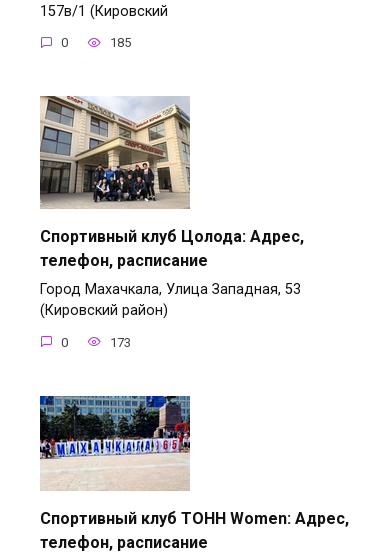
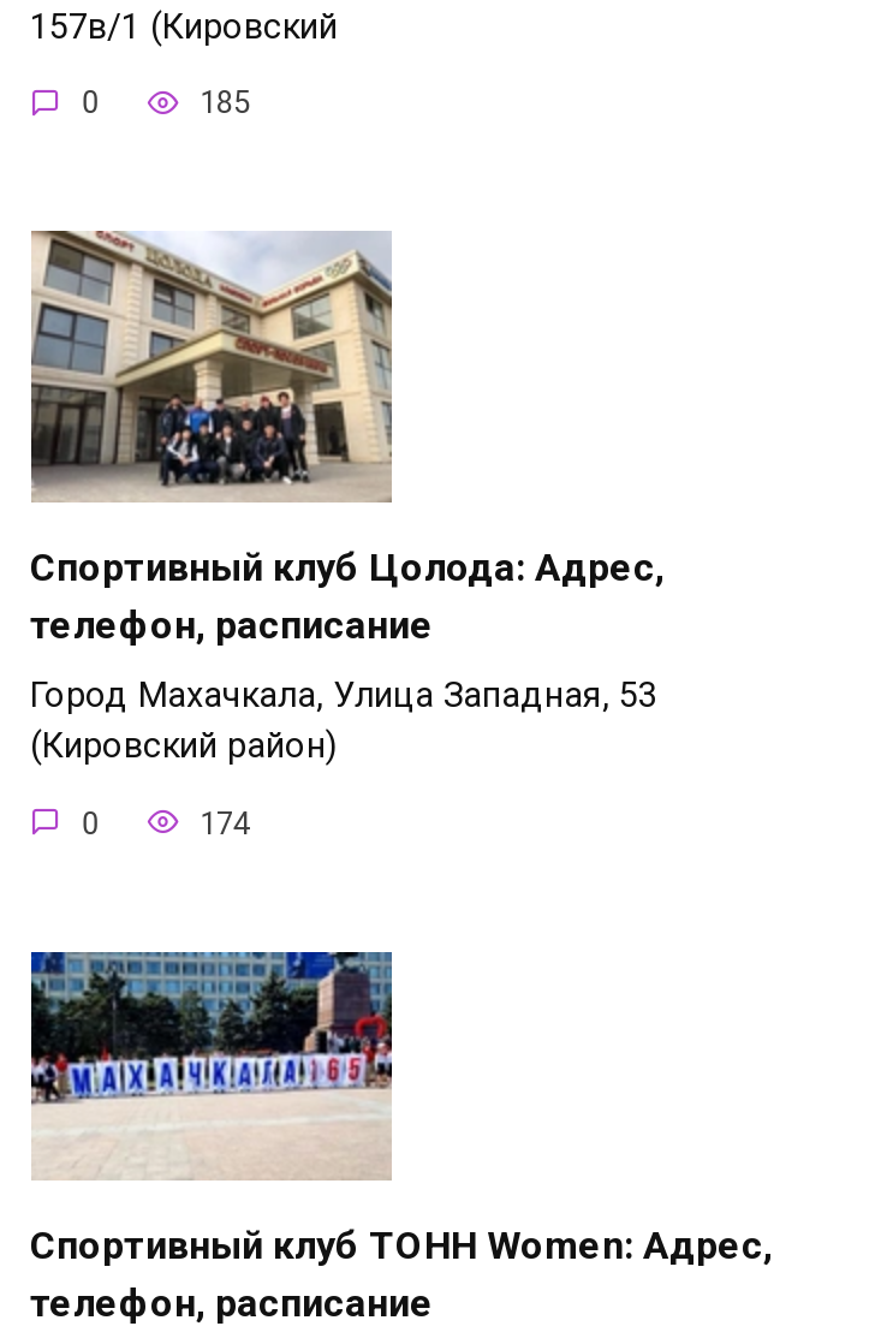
- 173
+ 174
